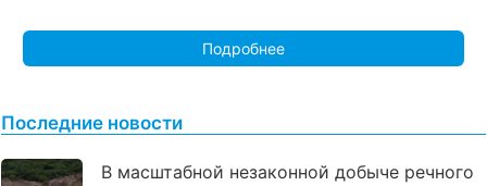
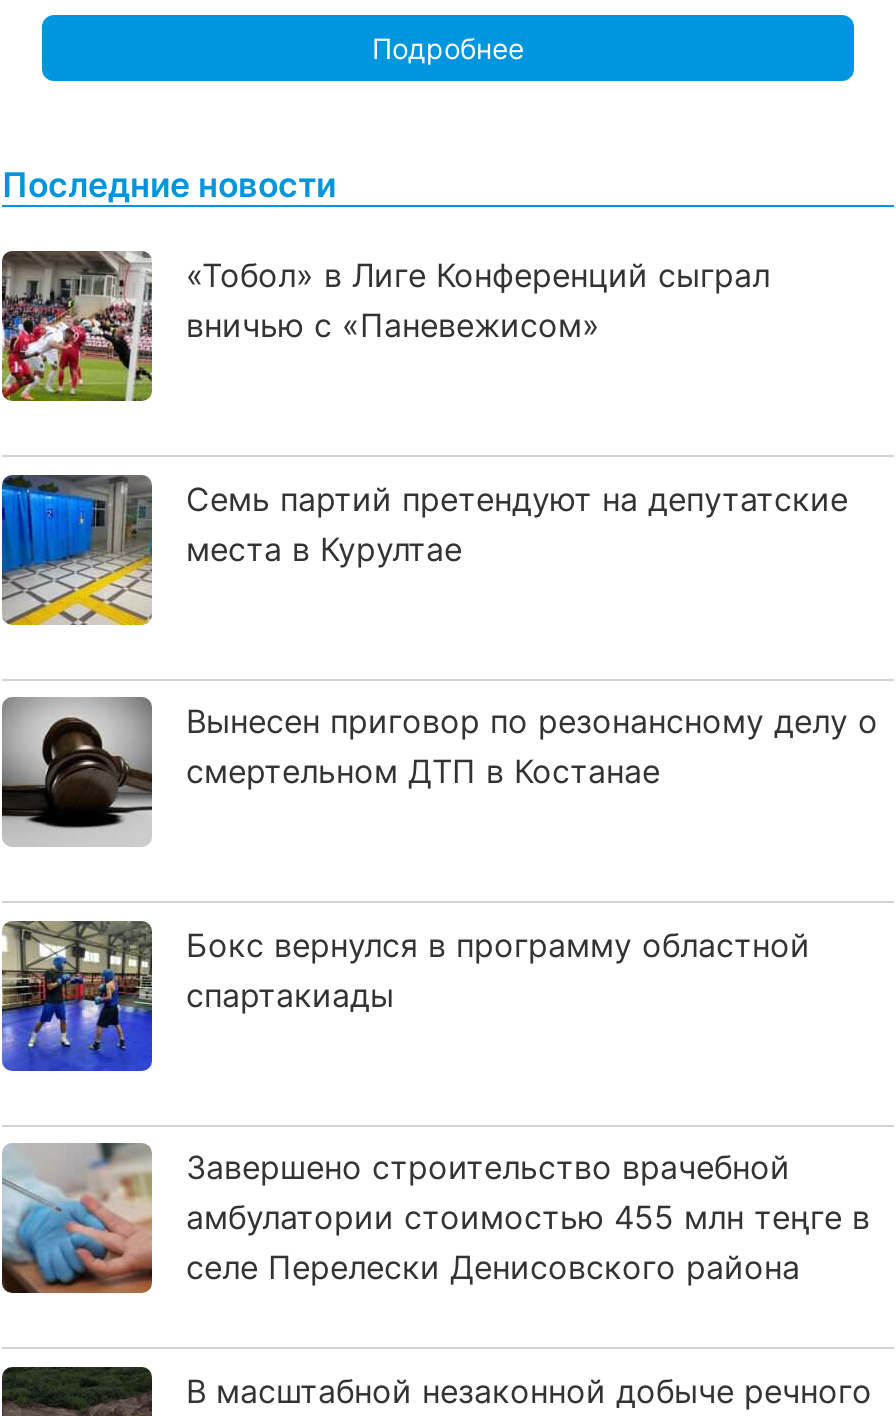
+ [image]
+ «Тобол» в Лиге Конференций сыграл
+ вничью с «Паневежисом»

+ [image]
+ Семь партий претендуют на депутатские
+ места в Курултае

+ [image]
+ Вынесен приговор по резонансному делу о
+ смертельном ДТП в Костанае

+ [image]
+ Бокс вернулся в программу областной
+ спартакиады

+ [image]
+ Завершено строительство врачебной
+ амбулатории стоимостью 455 млн теңге в
+ селе Перелески Денисовского района
